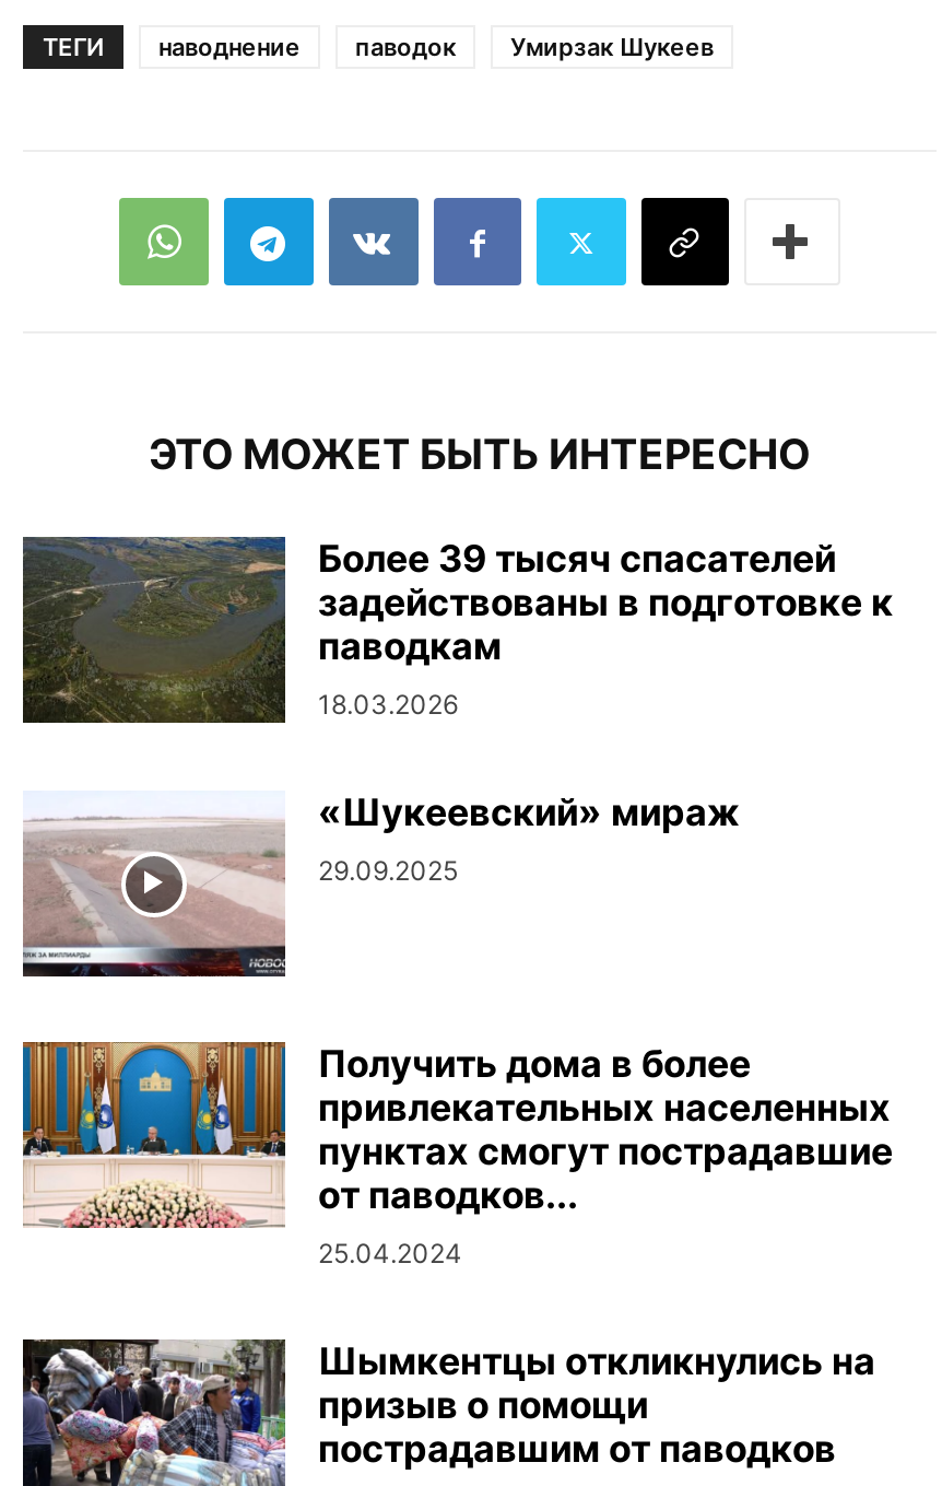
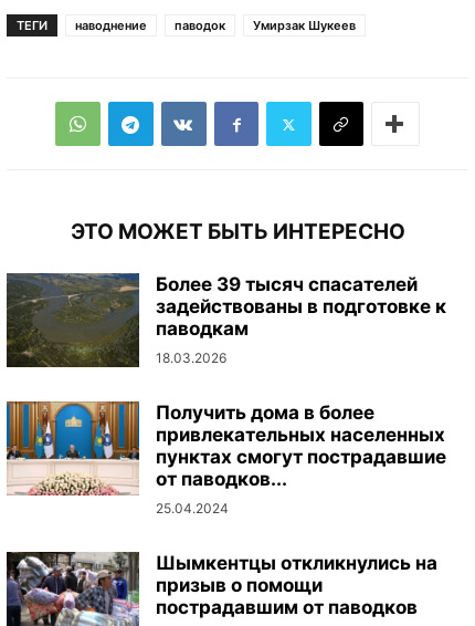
- [image]
- «Шукеевский» мираж
- 29.09.2025
